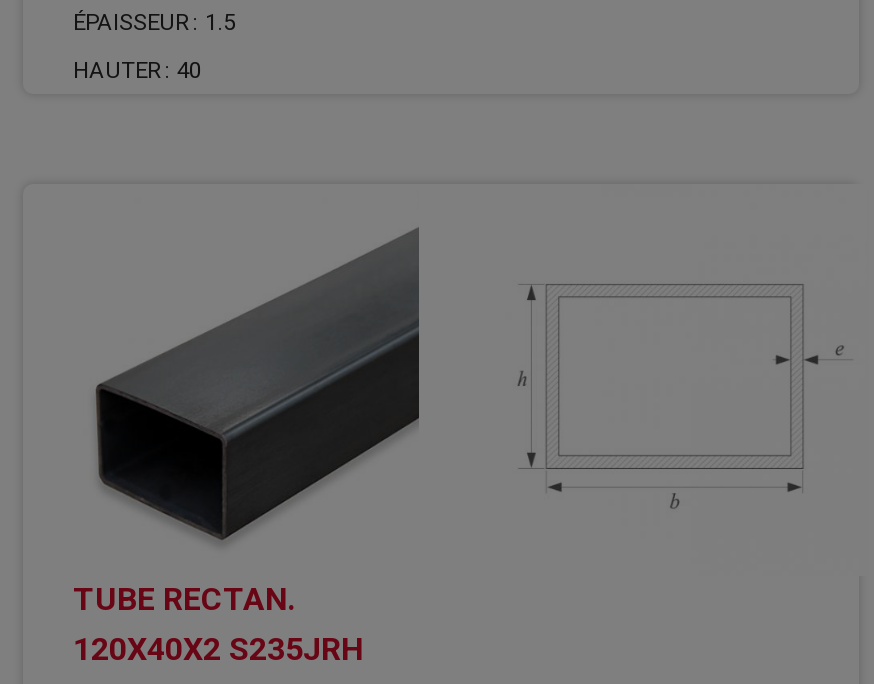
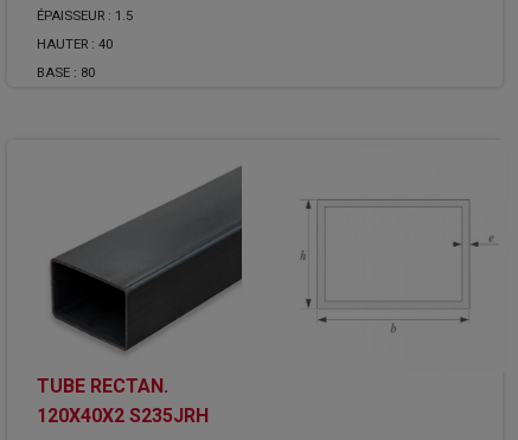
+ BASE : 80
